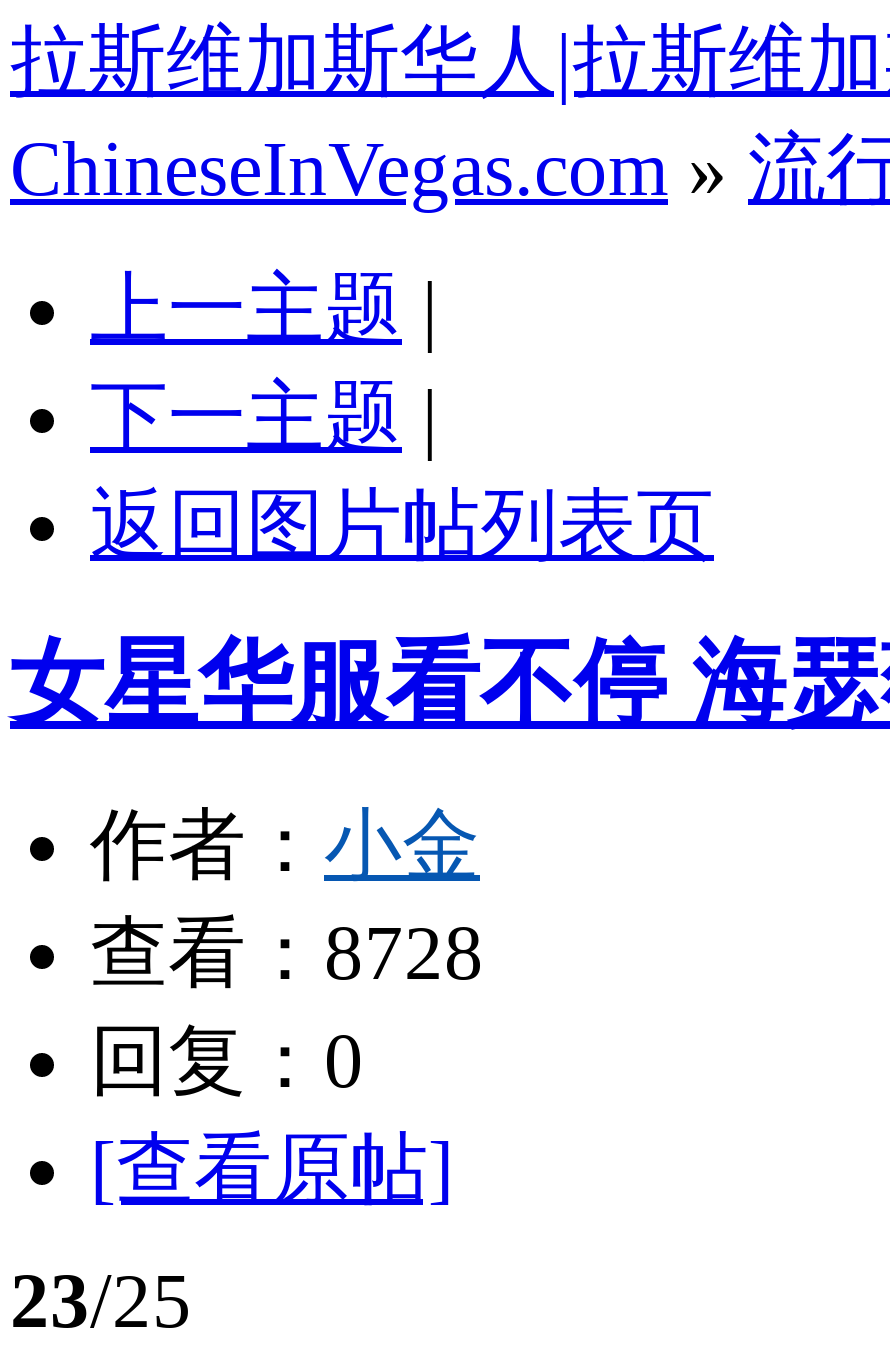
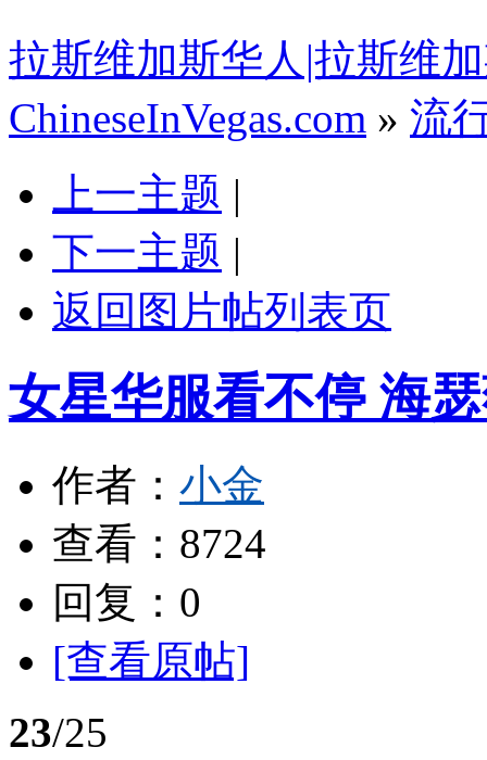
- 查看：8728
+ 查看：8724
